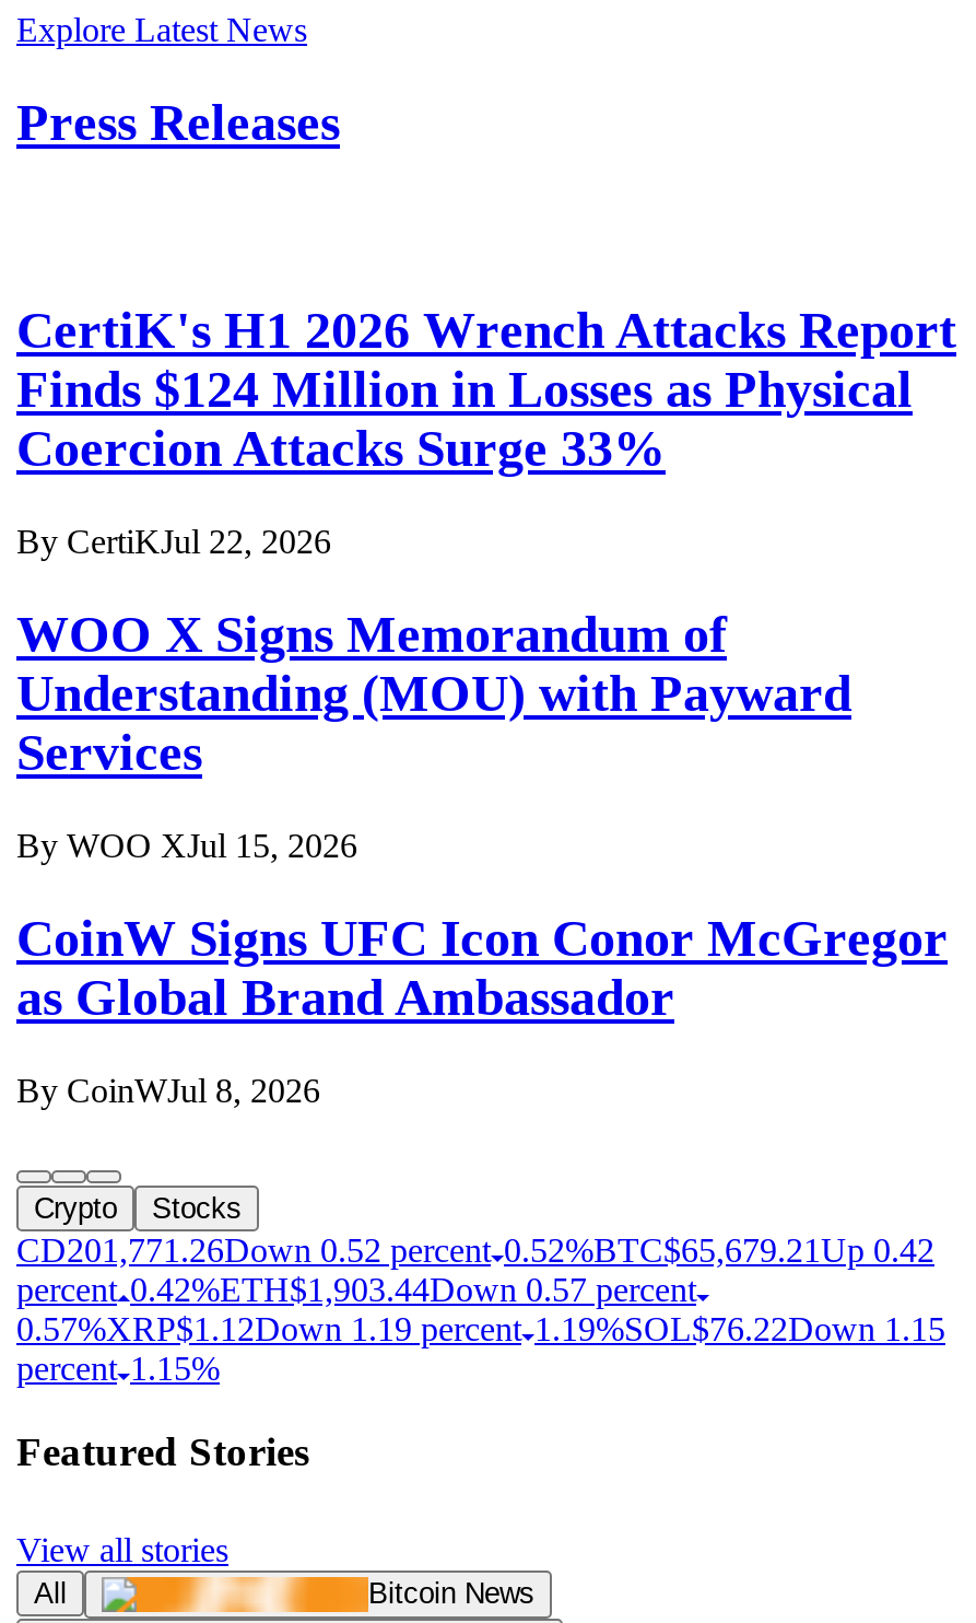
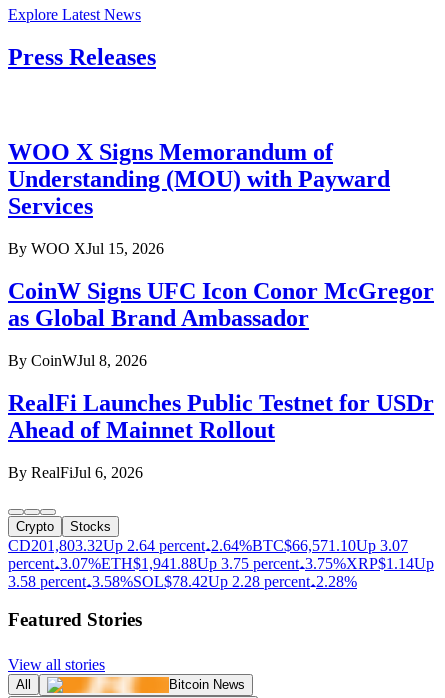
- CertiK's H1 2026 Wrench Attacks Report
- Finds $124 Million in Losses as Physical
- Coercion Attacks Surge 33%
- By CertiKJul 22, 2026

moved up: WOO X Signs Memorandum of | Understanding (MOU) with Payward | Services | By WOO XJul 15, 2026 | CoinW Signs UFC Icon Conor McGregor | as Global Brand Ambassador | By CoinWJul 8, 2026

+ RealFi Launches Public Testnet for USDr
+ Ahead of Mainnet Rollout
+ By RealFiJul 6, 2026

- CD201,771.26Down 0.52 percent 0.52%BTC$65,679.21 Up 0.42
- percent 0.42%ETH$1,903.44Down 0.57 percent
- 0.57%XRP$1.12Down 1.19 percent 1.19%SOL $76.22Down 1.15
- percent 1.15%
+ CD201,803.32Up 2.64 percent 2.64%BTC$66,571.10 Up 3.07
+ percent 3.07%ETH$1,941.88 Up 3.75 percent 3.75%XRP$1.14 Up
+ 3.58 percent 3.58%SOL $78.42 Up 2.28 percent 2.28%
